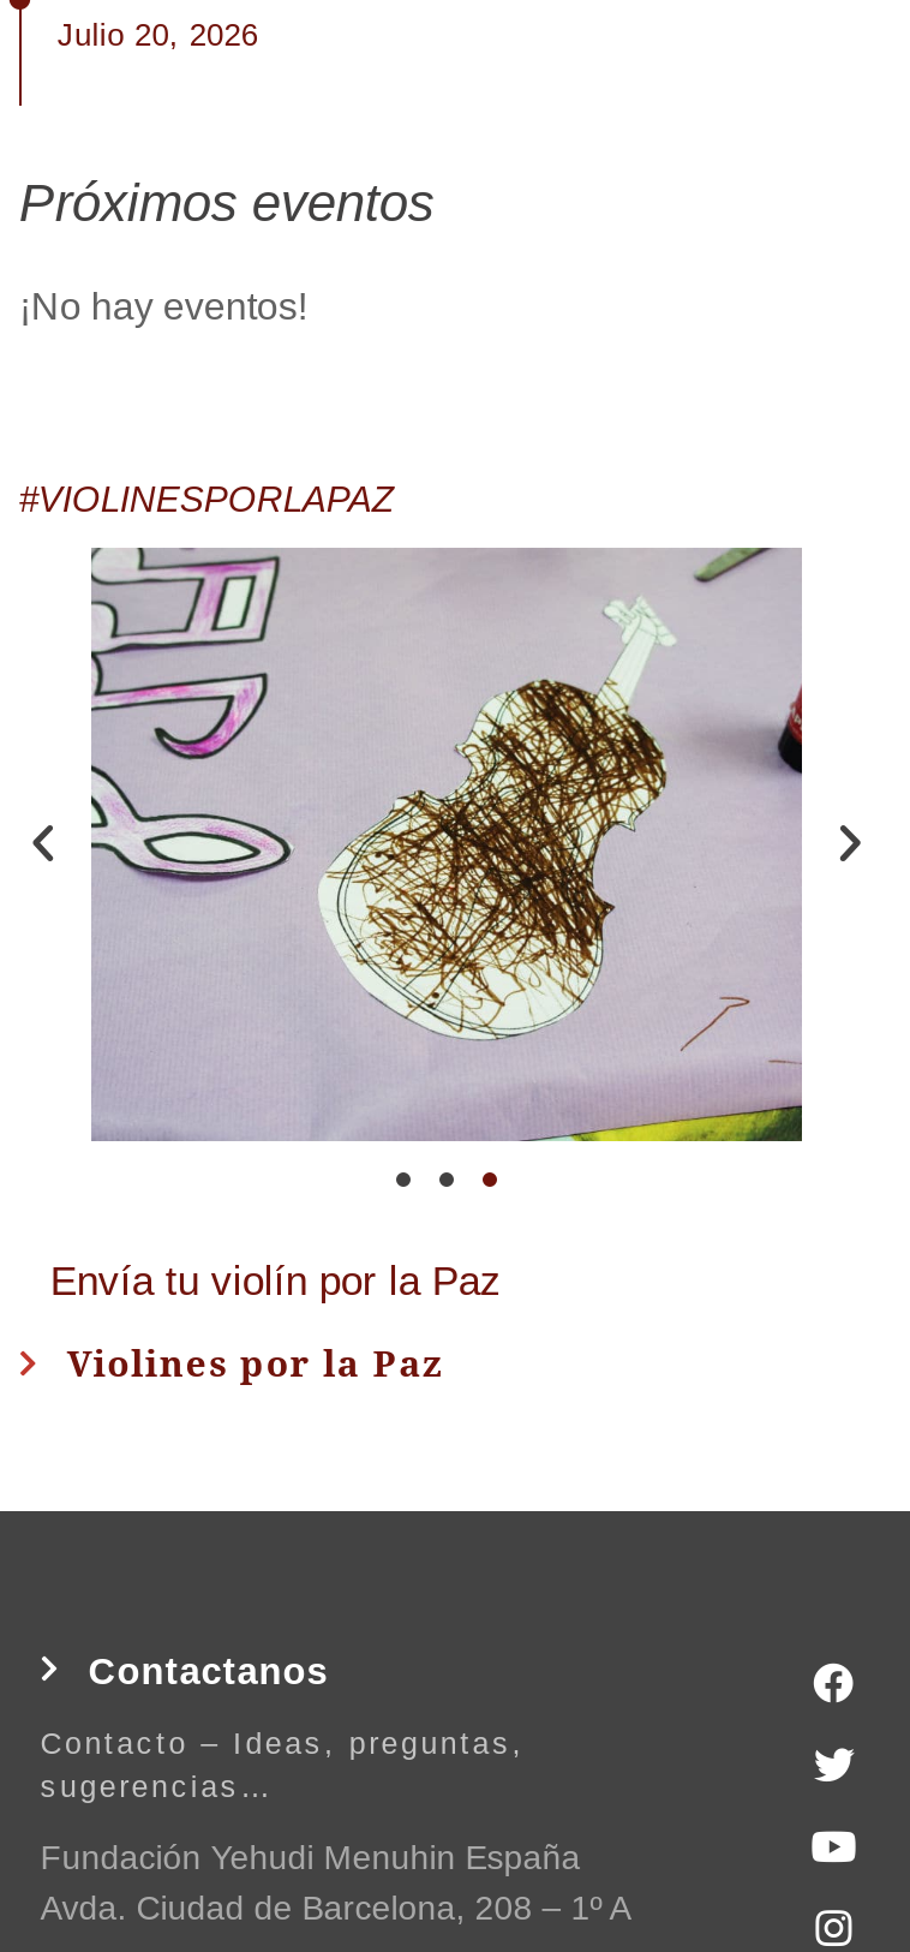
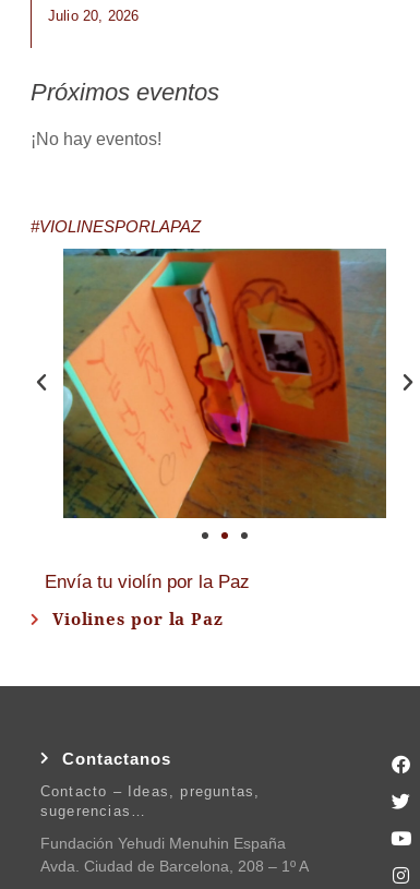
- [image]
+ [image]
